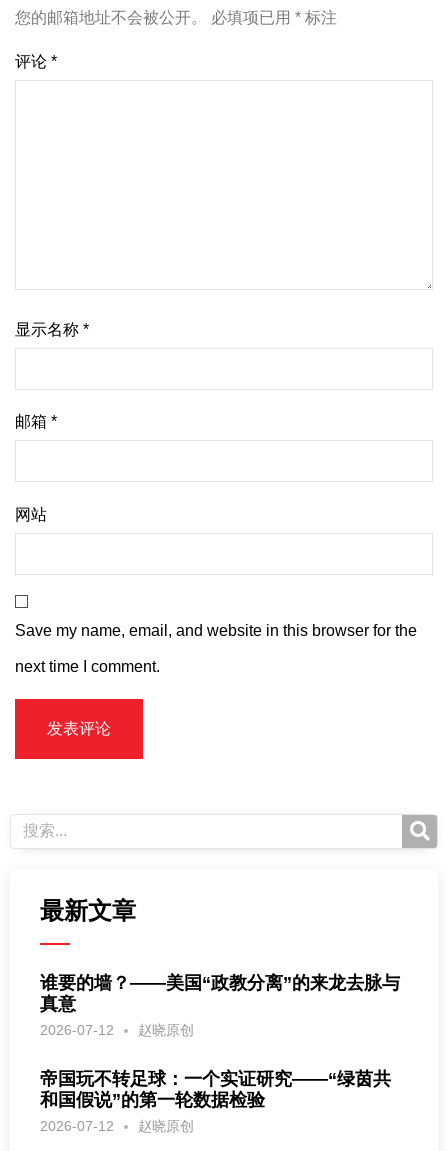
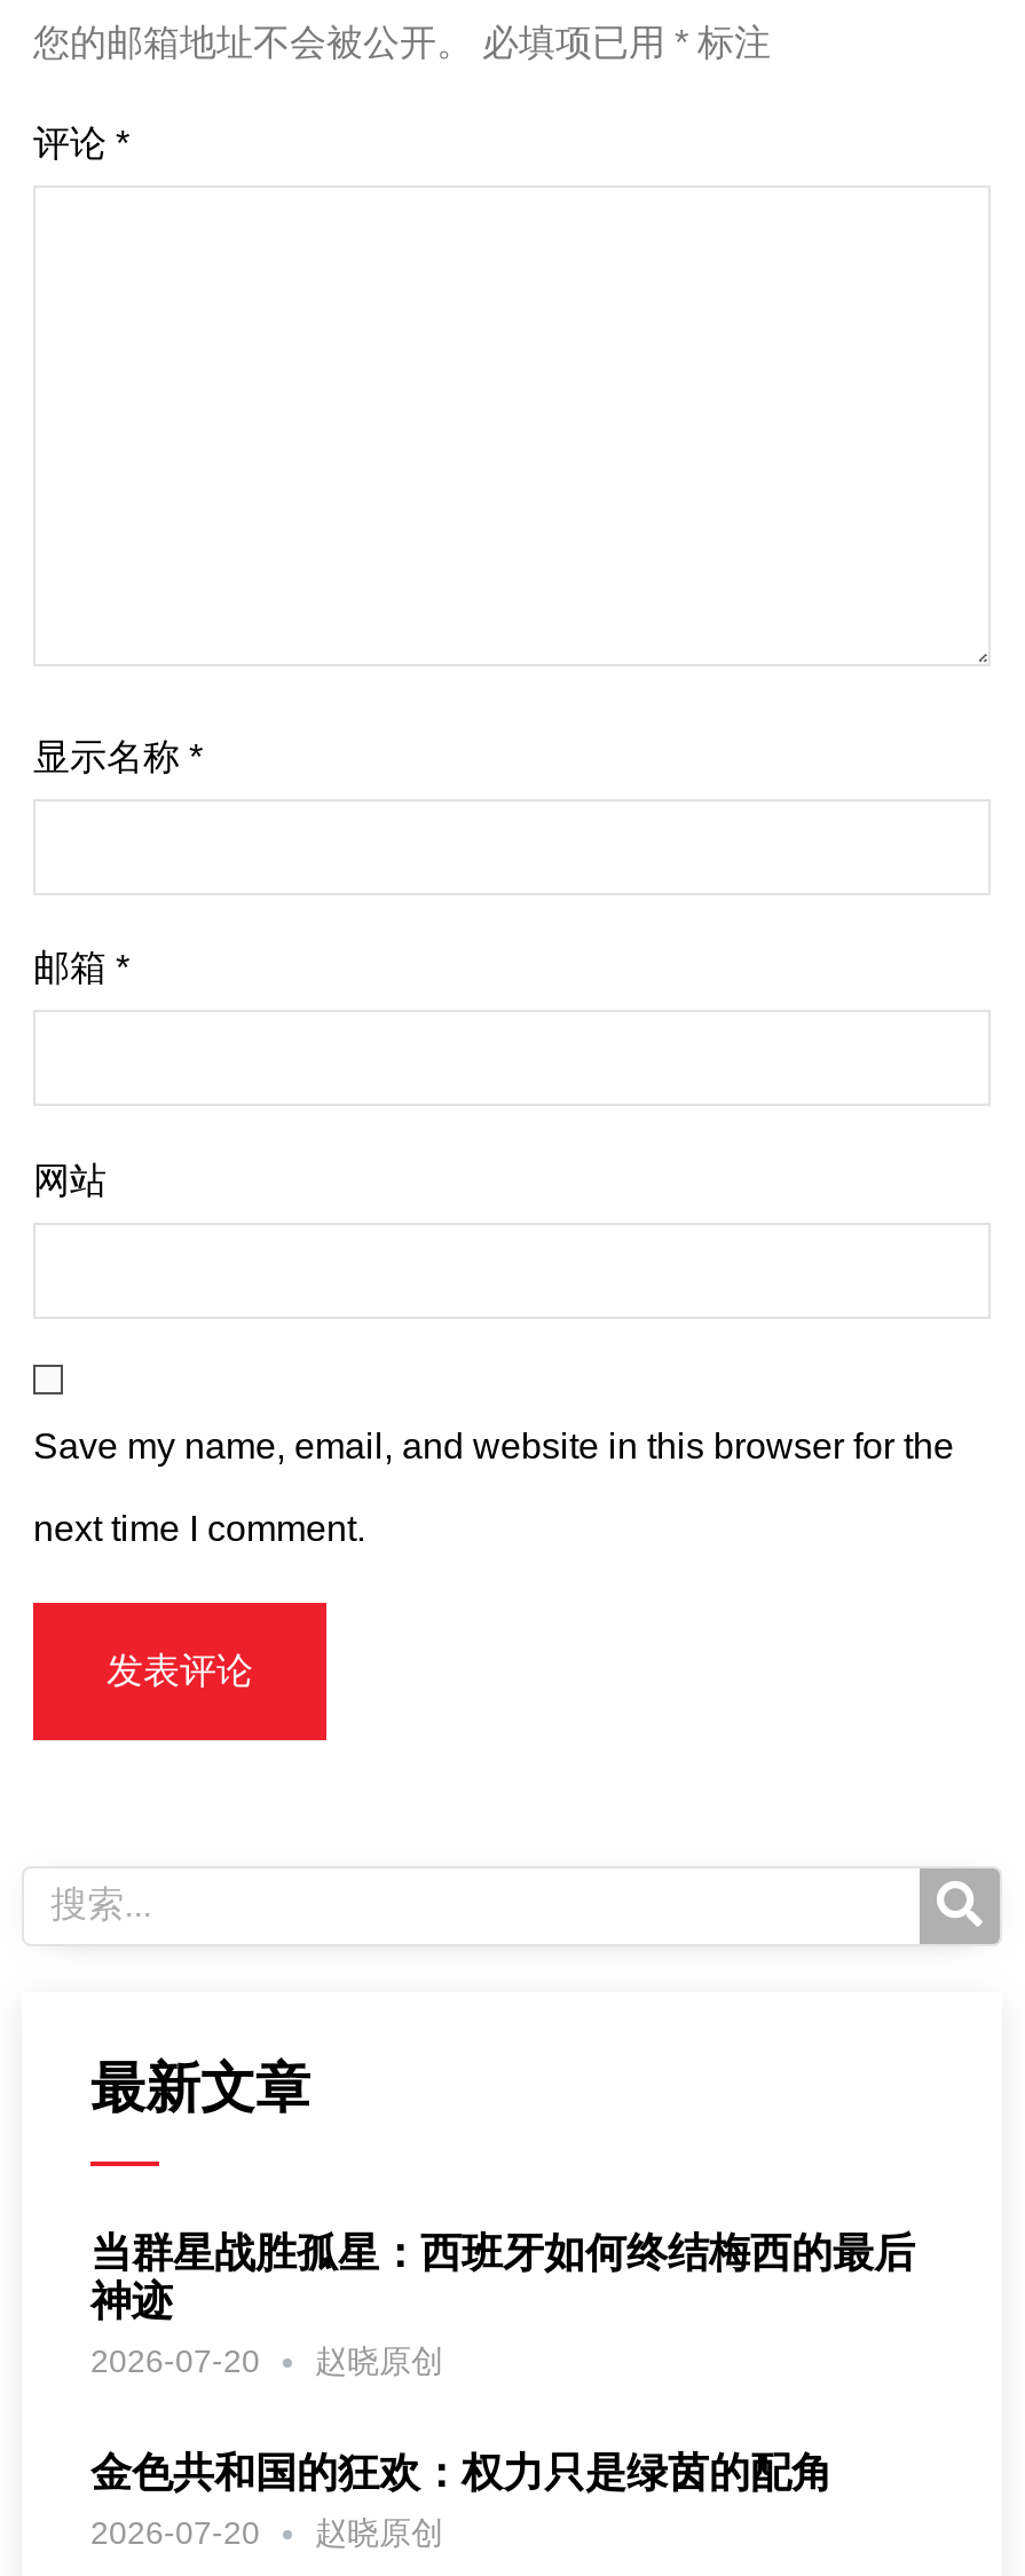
- 谁要的墙？——美国“政教分离”的来龙去脉与
- 真意
- 2026-07-12
+ 当群星战胜孤星：西班牙如何终结梅西的最后
+ 神迹
+ 2026-07-20

- 帝国玩不转足球：一个实证研究——“绿茵共
- 和国假说”的第一轮数据检验
- 2026-07-12
+ 金色共和国的狂欢：权力只是绿茵的配角
+ 2026-07-20
